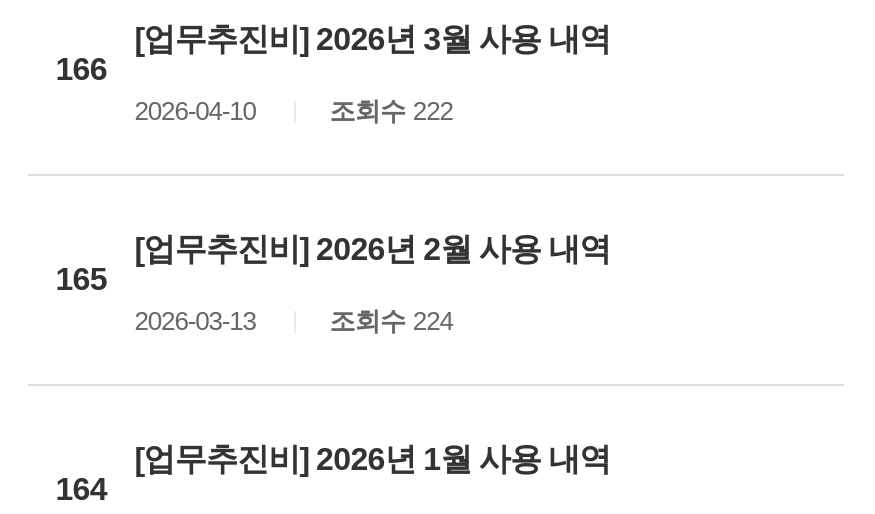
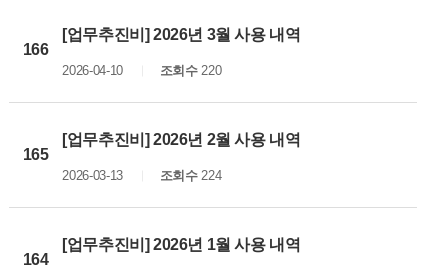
- 조회수 222
+ 조회수 220
